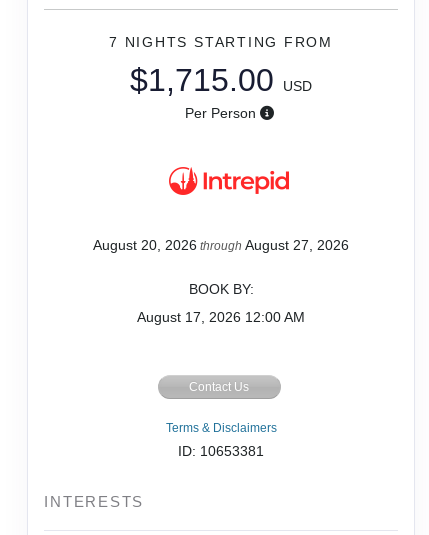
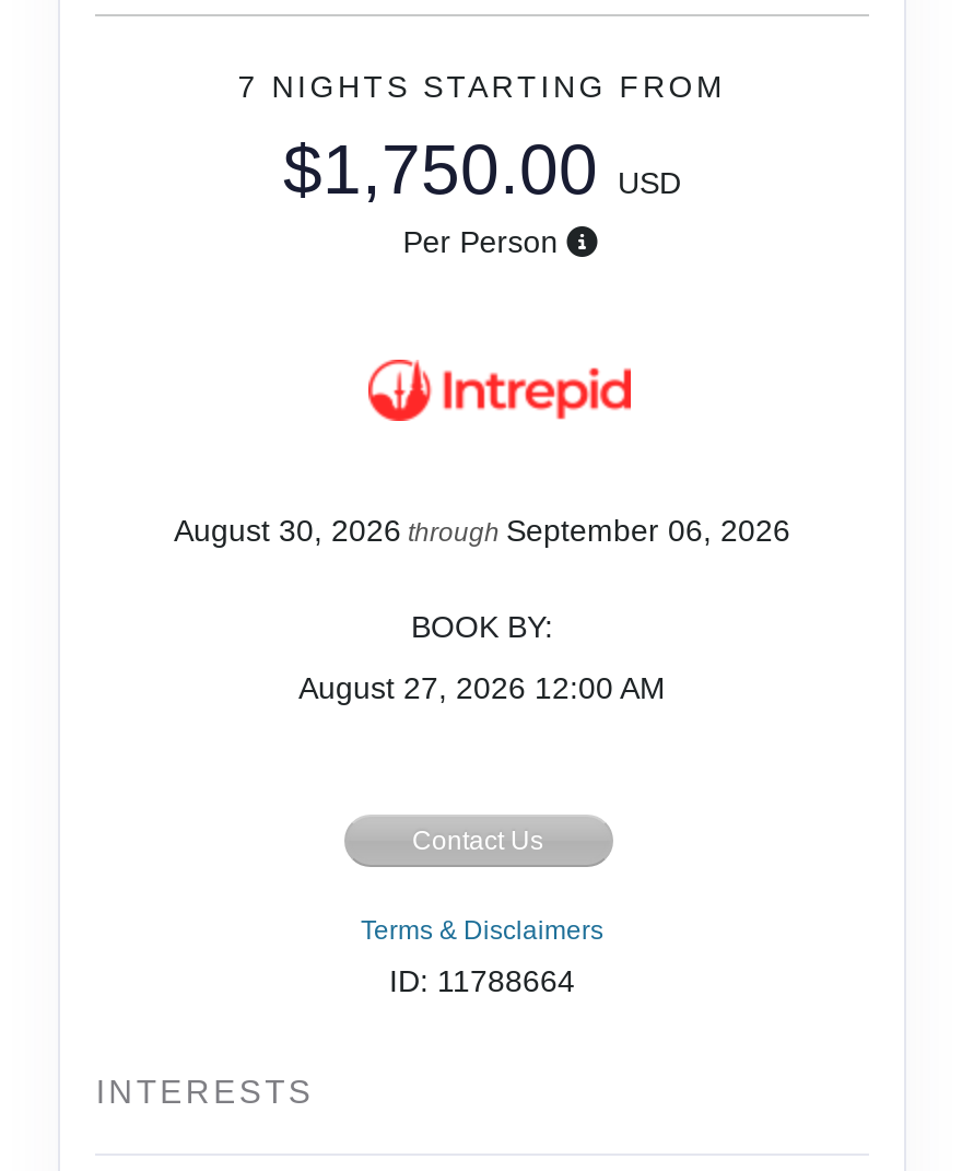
- $1,715.00 USD
+ $1,750.00 USD

- August 20, 2026 through August 27, 2026
+ August 30, 2026 through September 06, 2026

- August 17, 2026 12:00 AM
+ August 27, 2026 12:00 AM

- ID: 10653381
+ ID: 11788664
